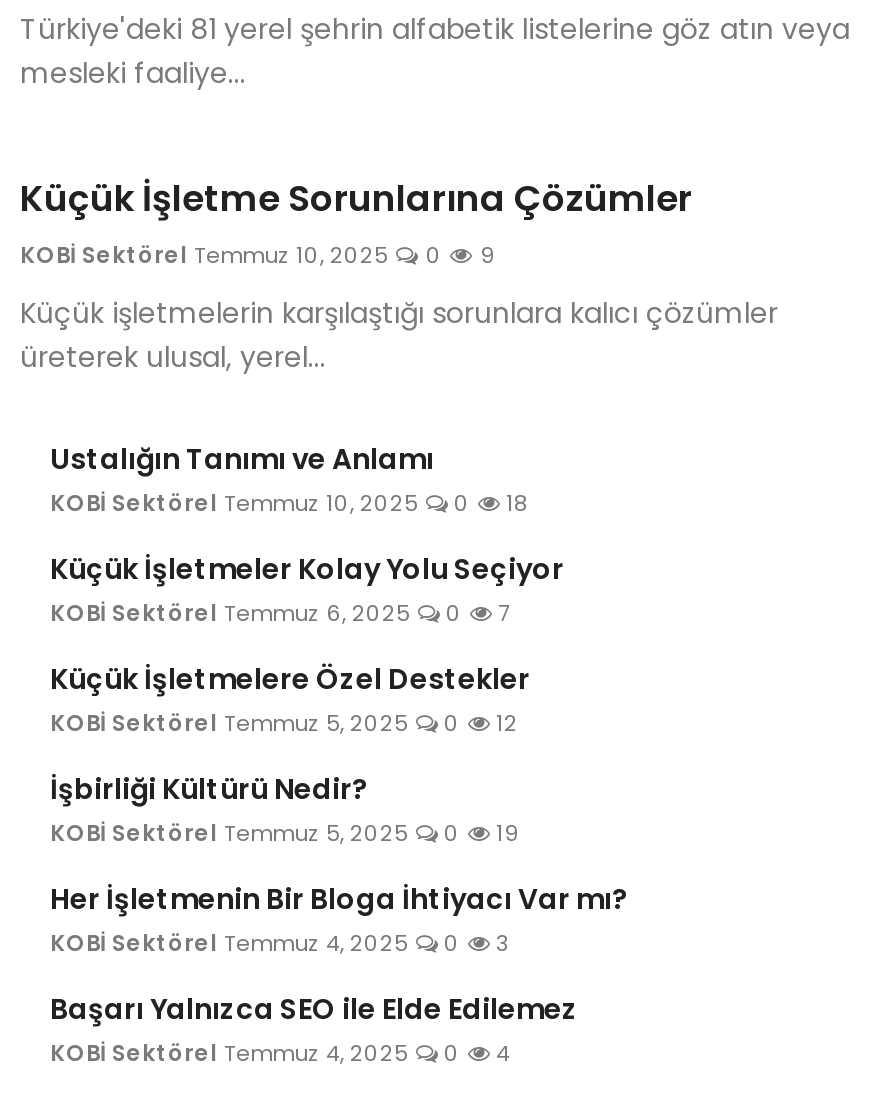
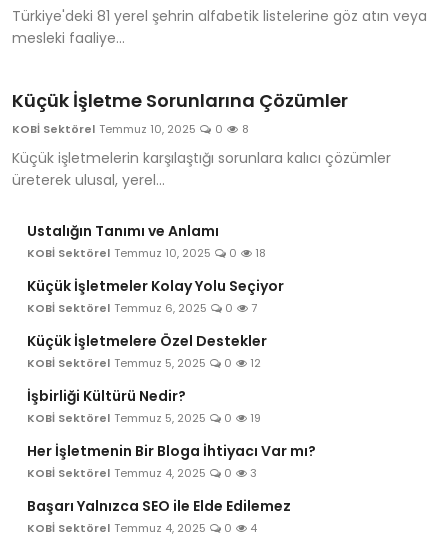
- 9
+ 8
